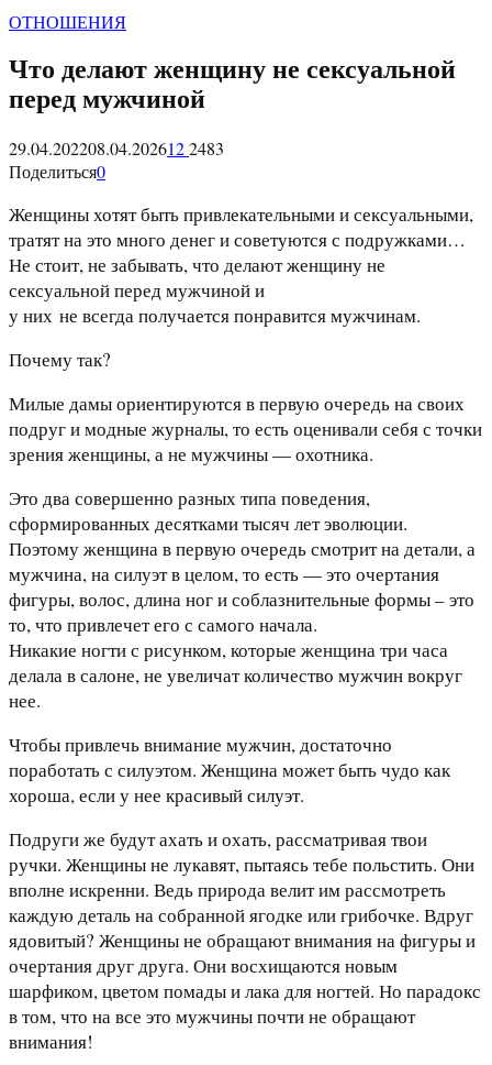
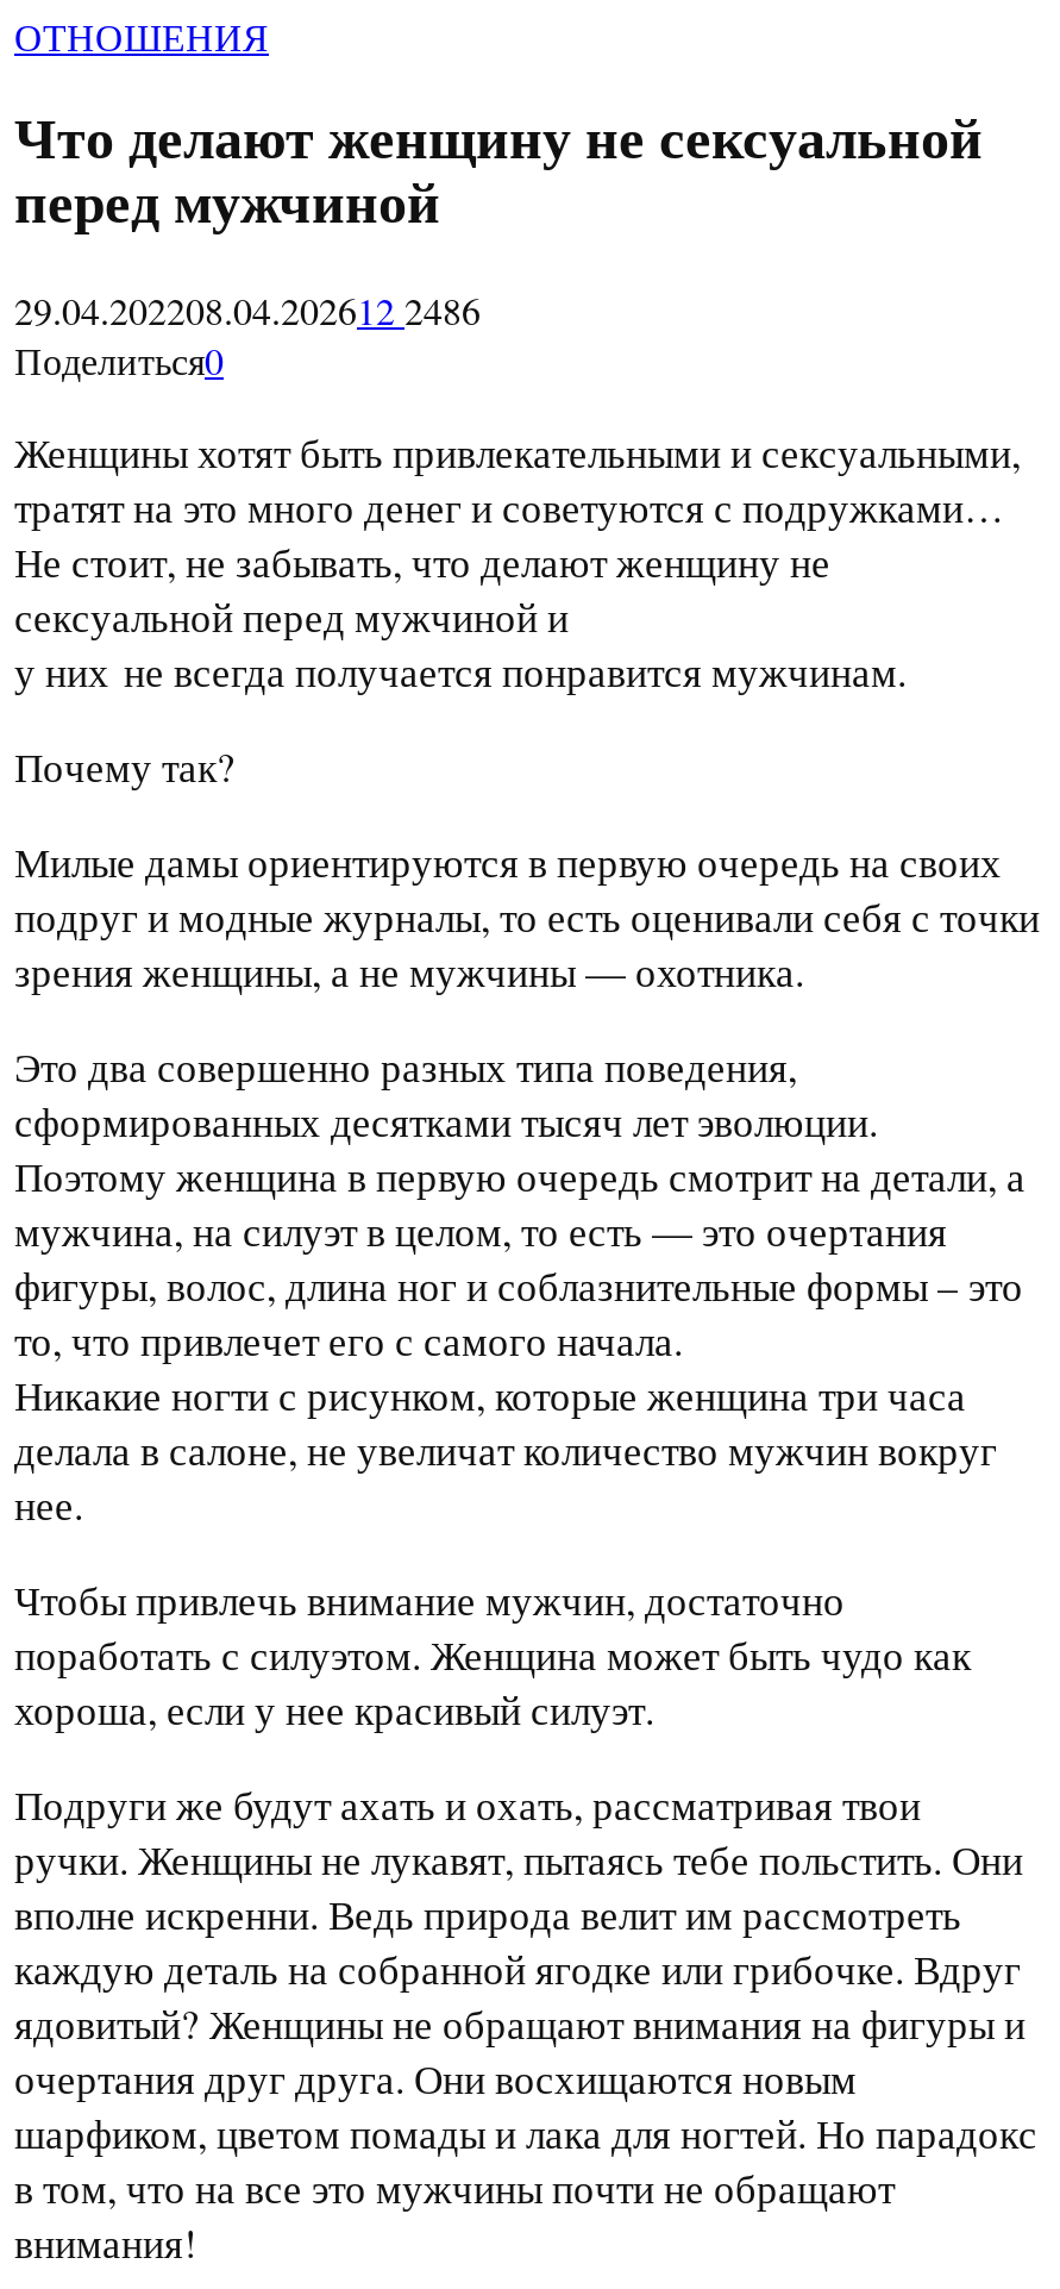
- 29.04.202208.04.202612 2483
+ 29.04.202208.04.202612 2486
